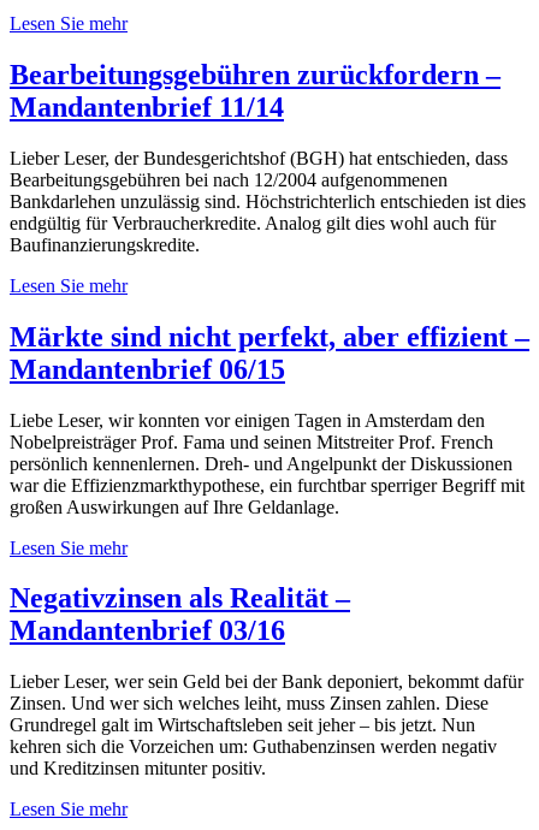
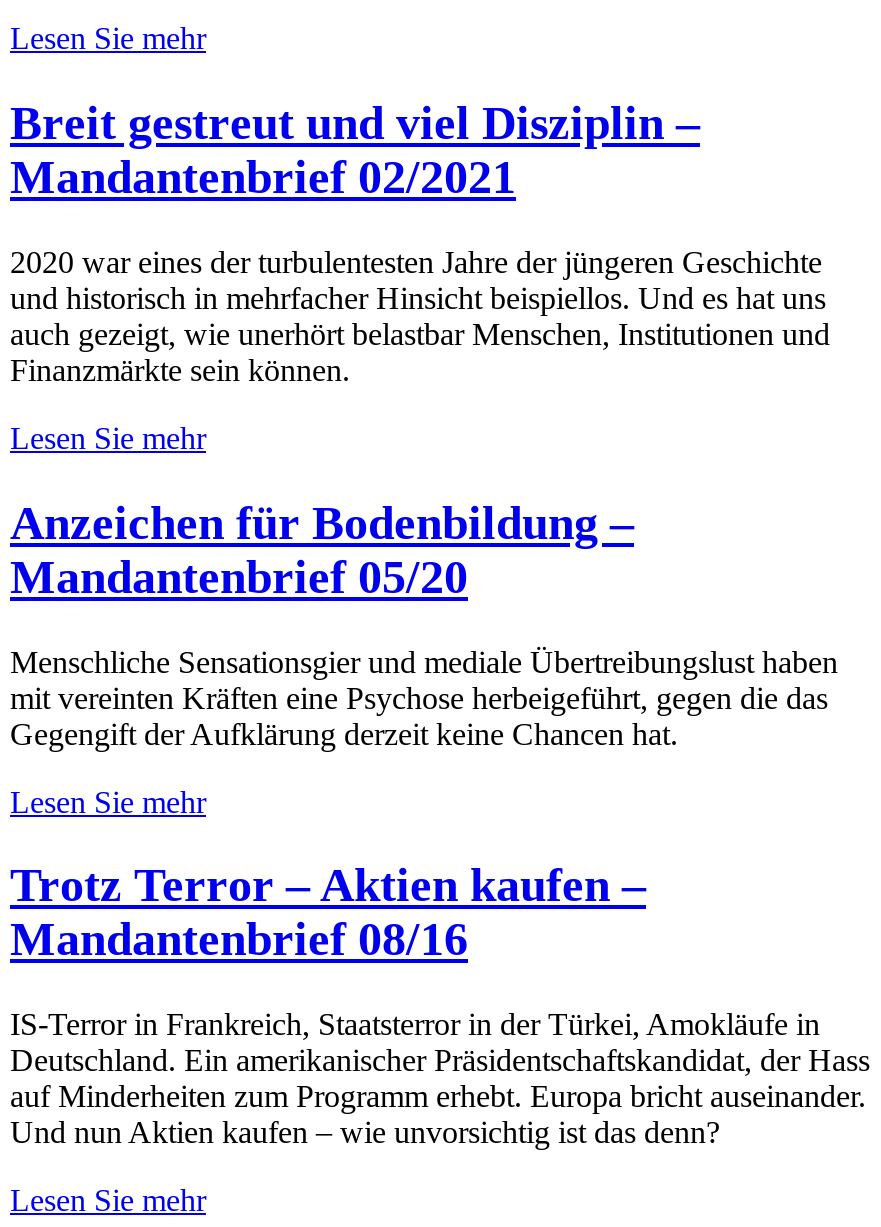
- Bearbeitungsgebühren zurückfordern –
- Mandantenbrief 11/14
+ Breit gestreut und viel Disziplin –
+ Mandantenbrief 02/2021

- Lieber Leser, der Bundesgerichtshof (BGH) hat entschieden, dass
- Bearbeitungsgebühren bei nach 12/2004 aufgenommenen
- Bankdarlehen unzulässig sind. Höchstrichterlich entschieden ist dies
- endgültig für Verbraucherkredite. Analog gilt dies wohl auch für
- Baufinanzierungskredite.
+ 2020 war eines der turbulentesten Jahre der jüngeren Geschichte
+ und historisch in mehrfacher Hinsicht beispiellos. Und es hat uns
+ auch gezeigt, wie unerhört belastbar Menschen, Institutionen und
+ Finanzmärkte sein können.

- Märkte sind nicht perfekt, aber effizient –
- Mandantenbrief 06/15
+ Anzeichen für Bodenbildung –
+ Mandantenbrief 05/20

- Liebe Leser, wir konnten vor einigen Tagen in Amsterdam den
- Nobelpreisträger Prof. Fama und seinen Mitstreiter Prof. French
- persönlich kennenlernen. Dreh- und Angelpunkt der Diskussionen
- war die Effizienzmarkthypothese, ein furchtbar sperriger Begriff mit
- großen Auswirkungen auf Ihre Geldanlage.
+ Menschliche Sensationsgier und mediale Übertreibungslust haben
+ mit vereinten Kräften eine Psychose herbeigeführt, gegen die das
+ Gegengift der Aufklärung derzeit keine Chancen hat.

- Negativzinsen als Realität –
- Mandantenbrief 03/16
+ Trotz Terror – Aktien kaufen –
+ Mandantenbrief 08/16

- Lieber Leser, wer sein Geld bei der Bank deponiert, bekommt dafür
- Zinsen. Und wer sich welches leiht, muss Zinsen zahlen. Diese
- Grundregel galt im Wirtschaftsleben seit jeher – bis jetzt. Nun
- kehren sich die Vorzeichen um: Guthabenzinsen werden negativ
- und Kreditzinsen mitunter positiv.
+ IS-Terror in Frankreich, Staatsterror in der Türkei, Amokläufe in
+ Deutschland. Ein amerikanischer Präsidentschaftskandidat, der Hass
+ auf Minderheiten zum Programm erhebt. Europa bricht auseinander.
+ Und nun Aktien kaufen – wie unvorsichtig ist das denn?
